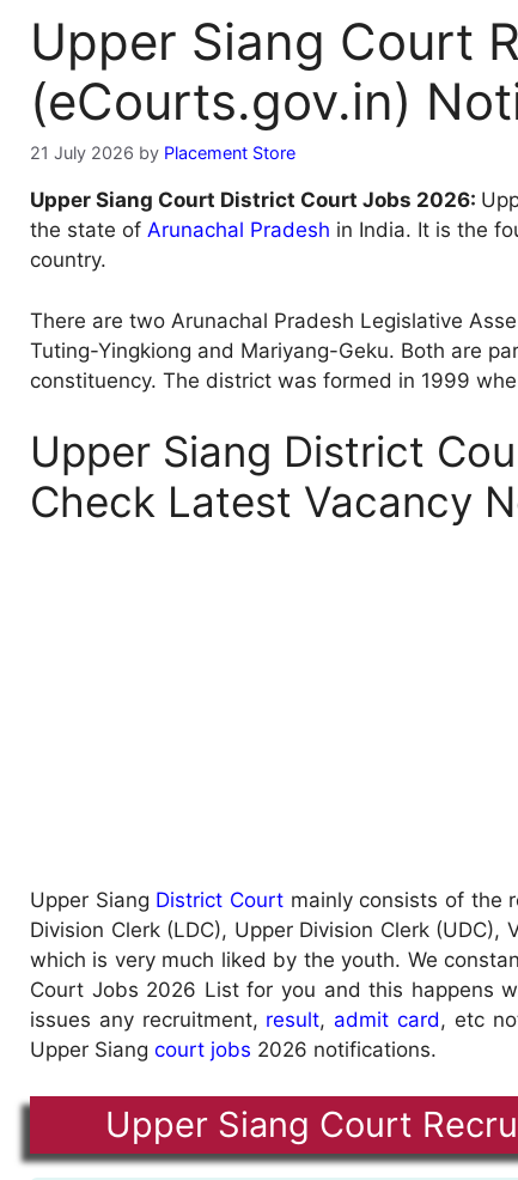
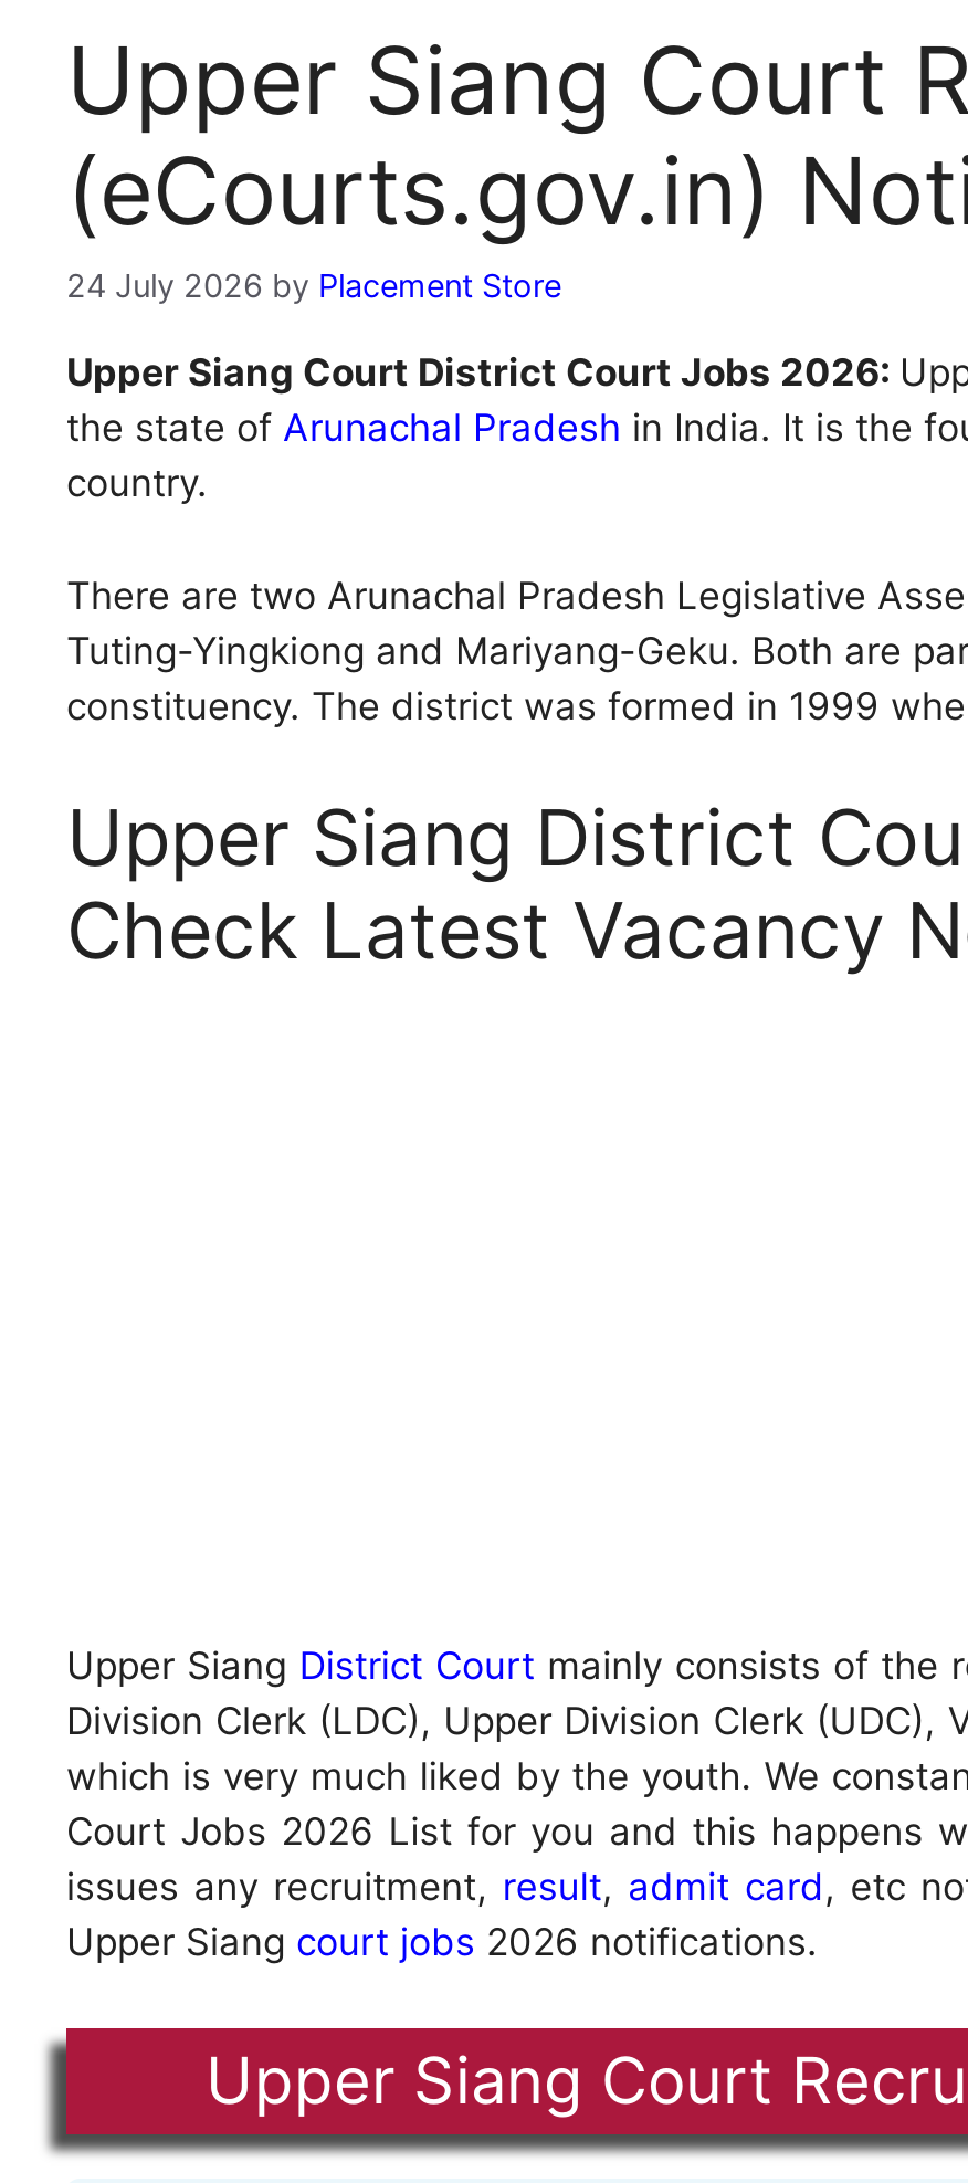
- 21 July 2026 by Placement Store
+ 24 July 2026 by Placement Store
